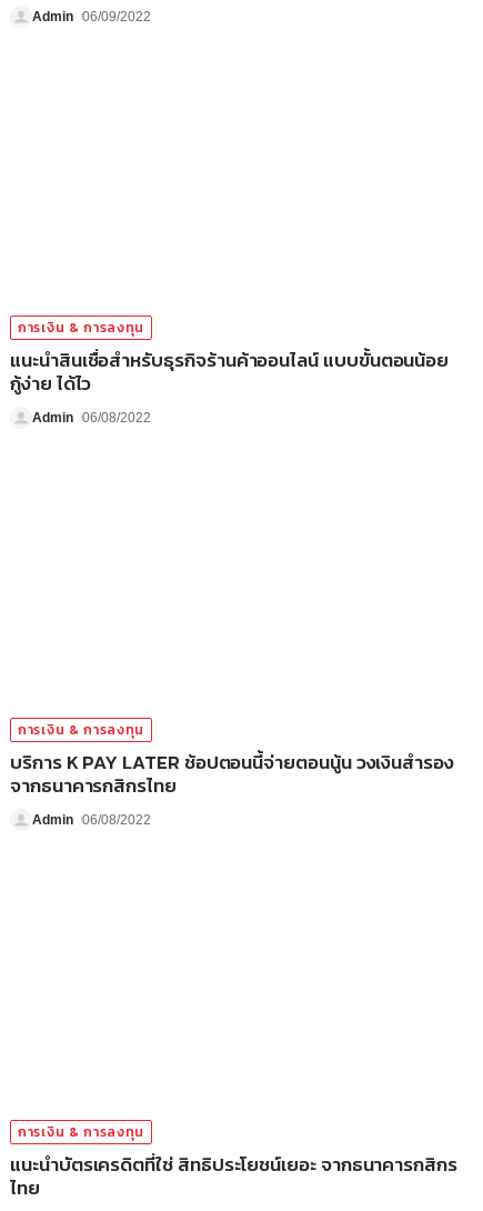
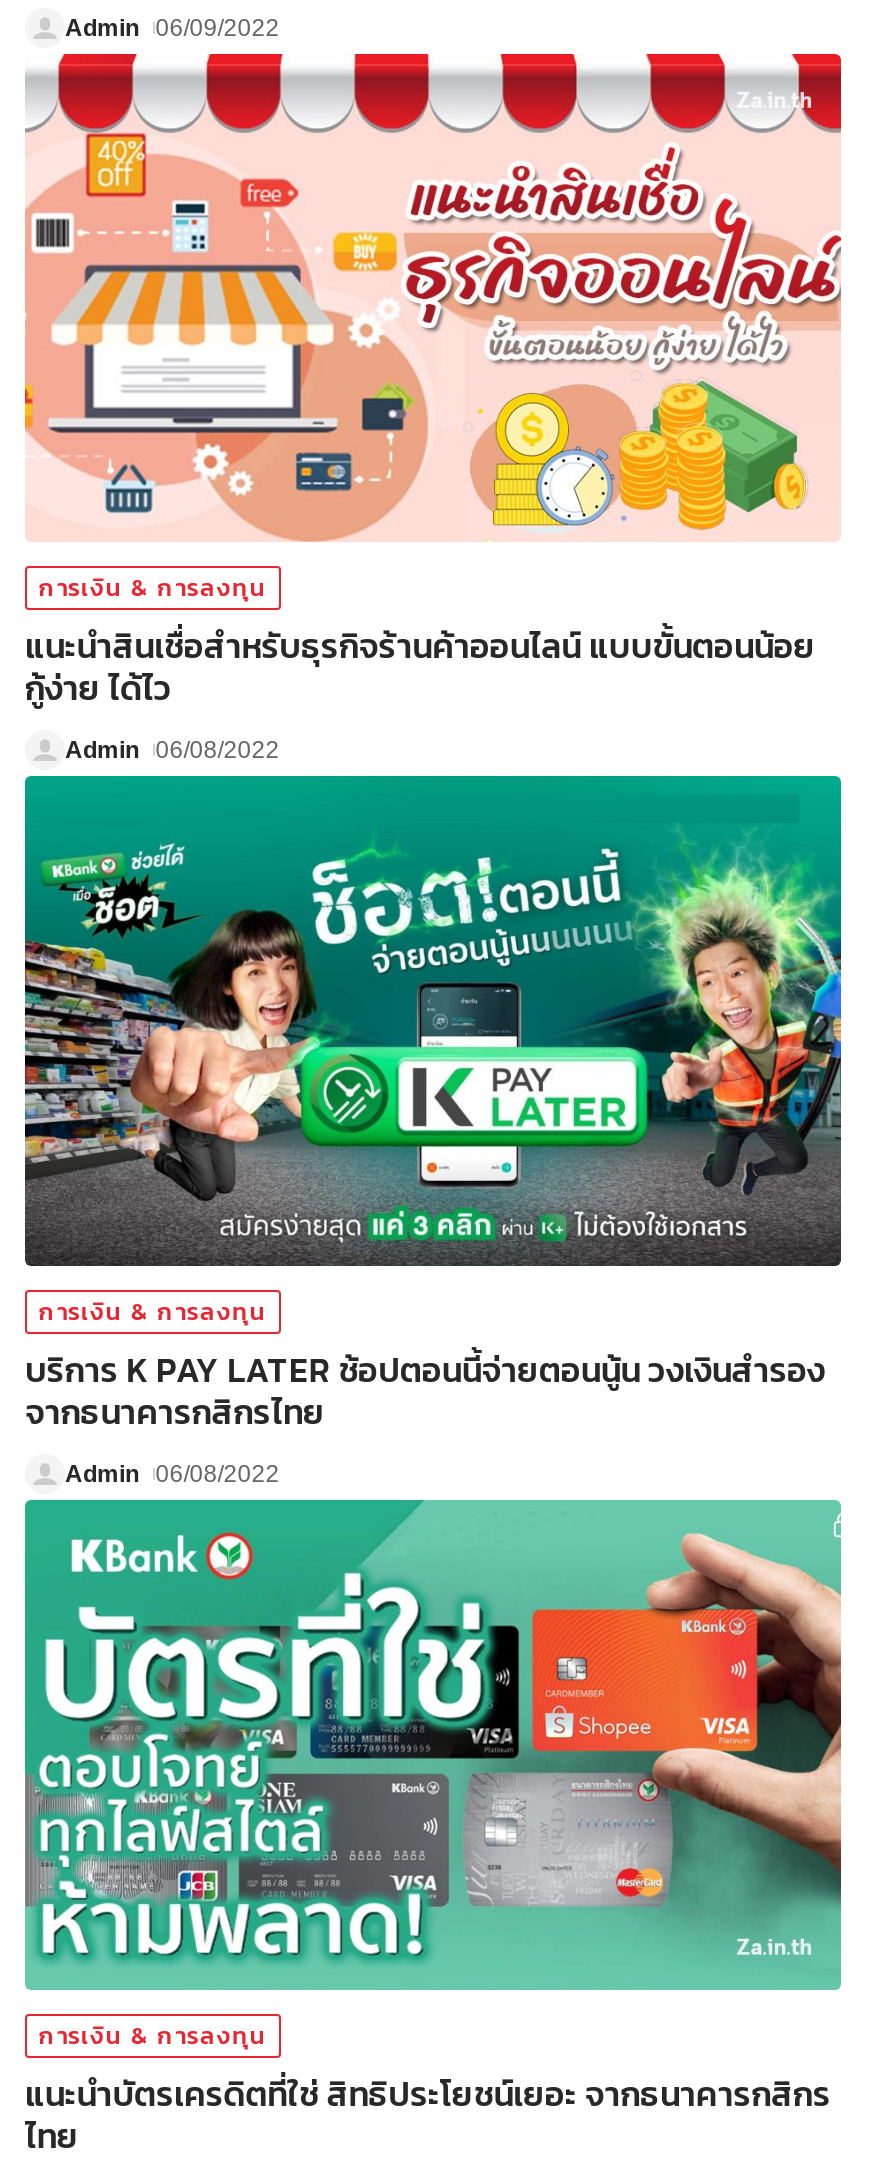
+ [image]

+ [image]

+ [image]
